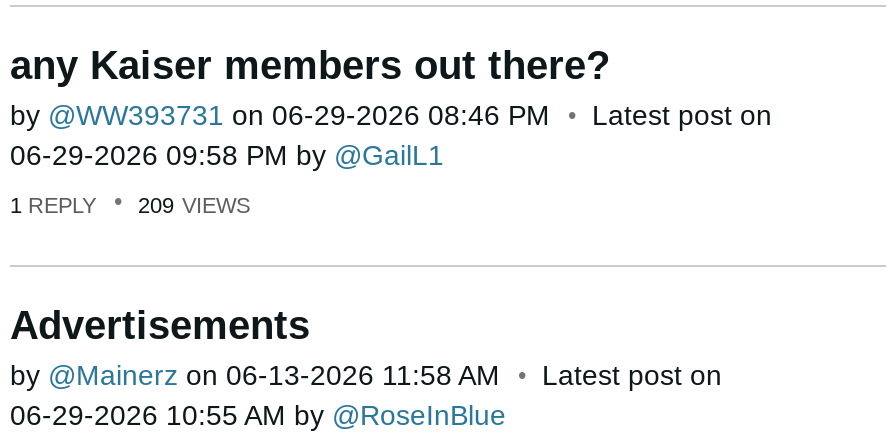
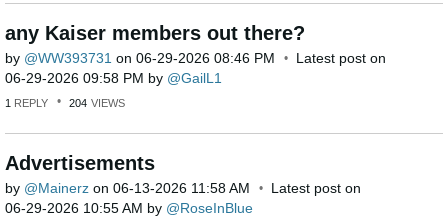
- 1 REPLY 209 VIEWS
+ 1 REPLY 204 VIEWS
